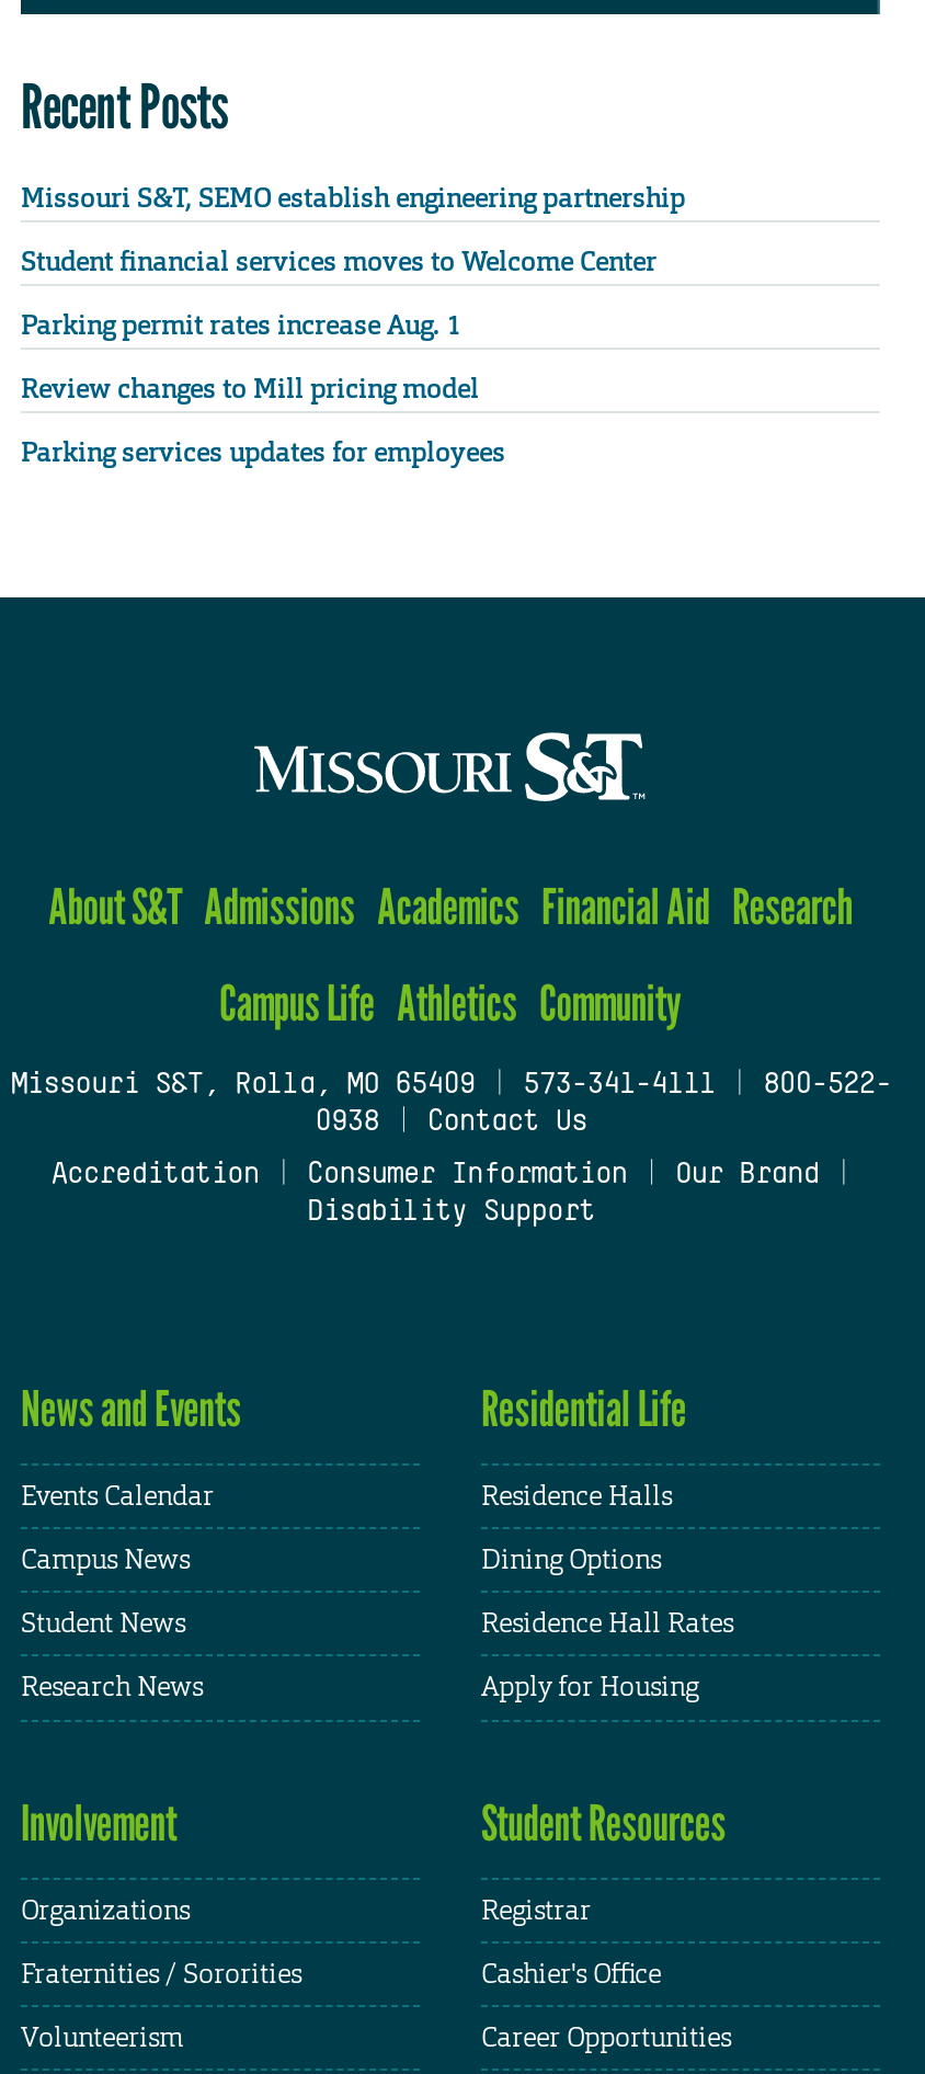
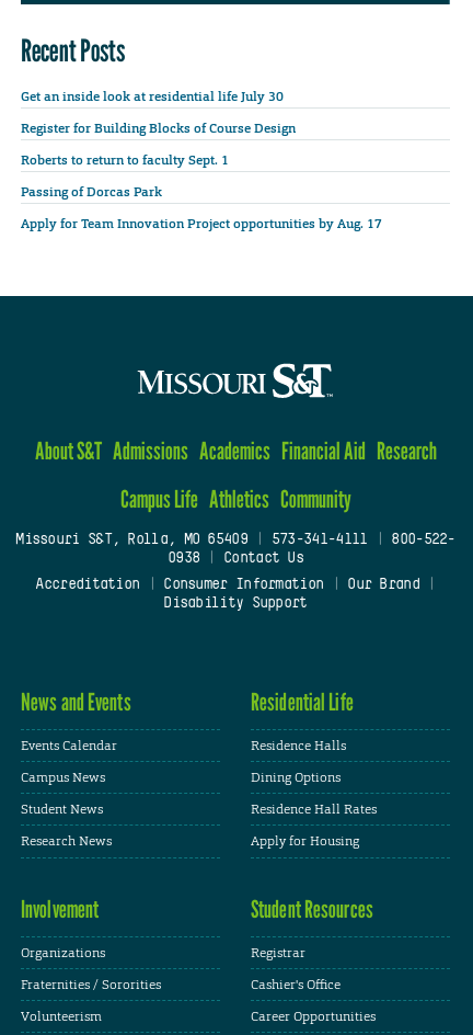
- Missouri S&T, SEMO establish engineering partnership
+ Get an inside look at residential life July 30

- Student financial services moves to Welcome Center
+ Register for Building Blocks of Course Design

- Parking permit rates increase Aug. 1
+ Roberts to return to faculty Sept. 1

- Review changes to Mill pricing model
+ Passing of Dorcas Park

- Parking services updates for employees
+ Apply for Team Innovation Project opportunities by Aug. 17
